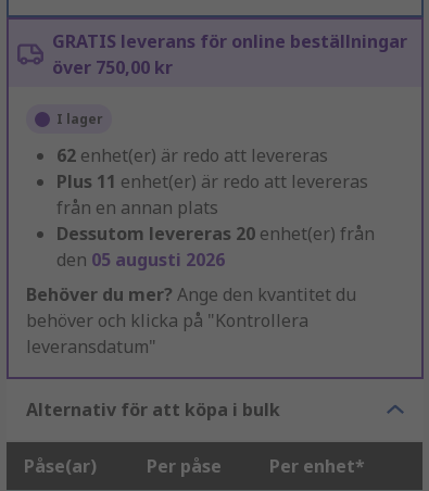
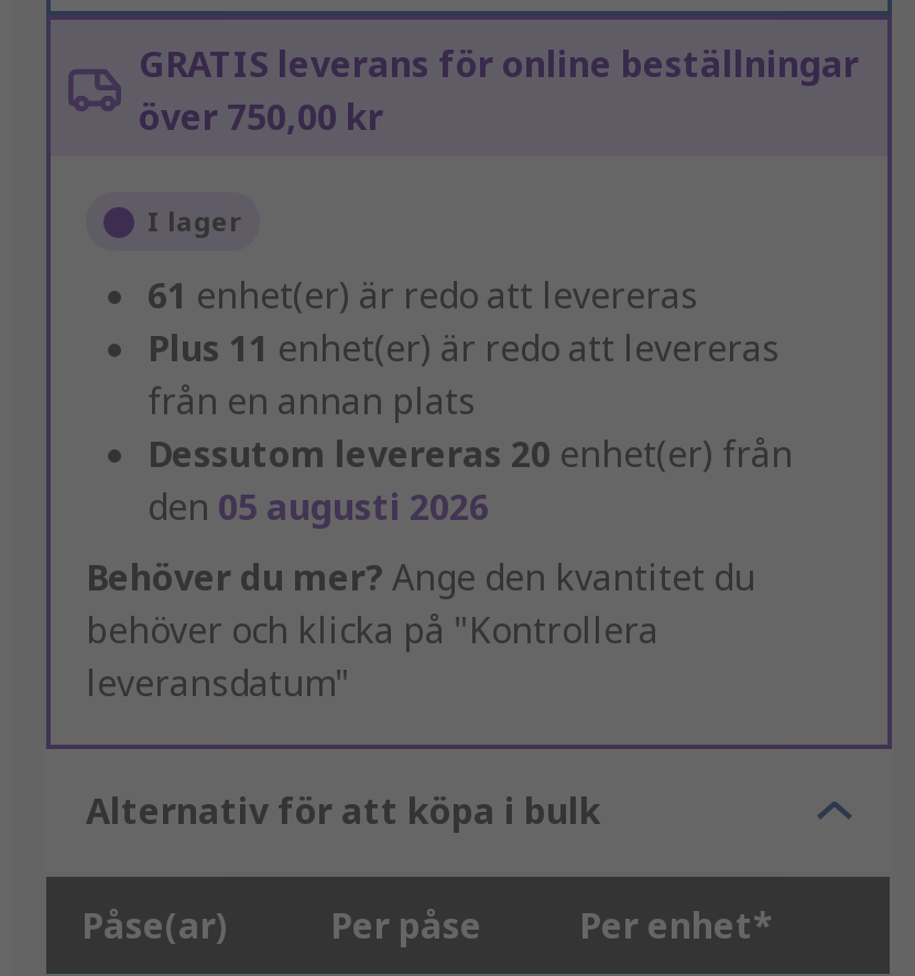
- 62 enhet(er) är redo att levereras
+ 61 enhet(er) är redo att levereras
